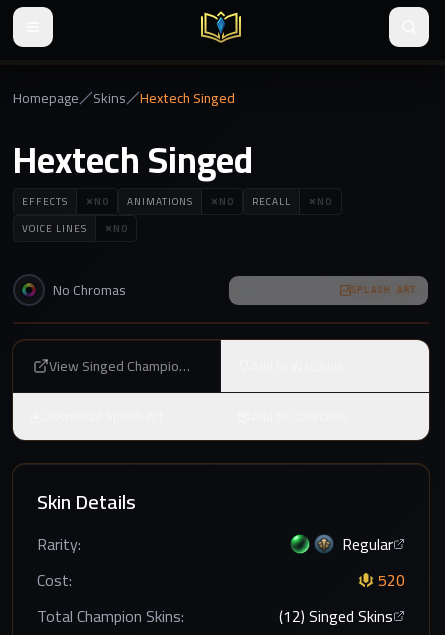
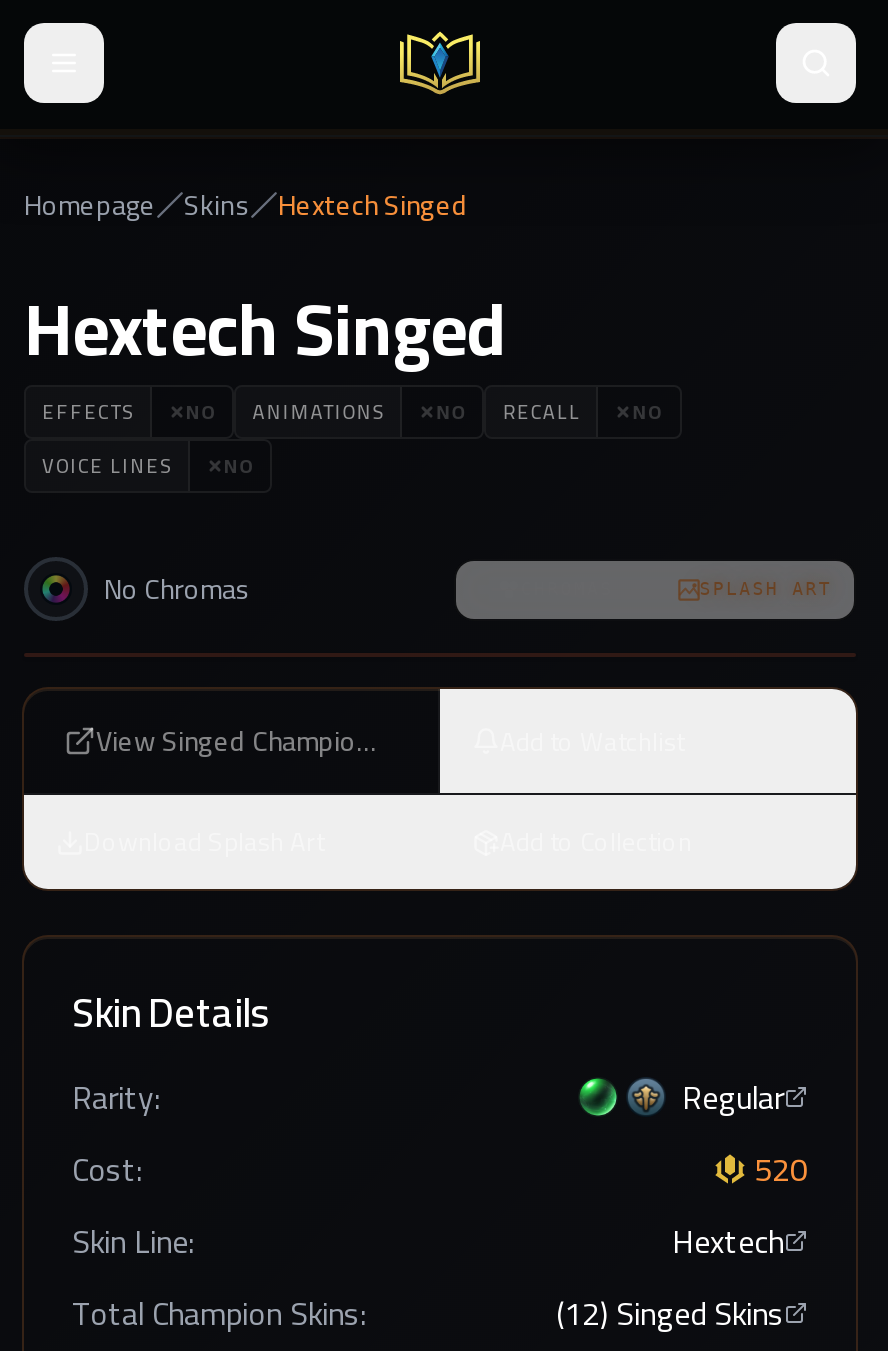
+ Skin Line:
+ Hextech
